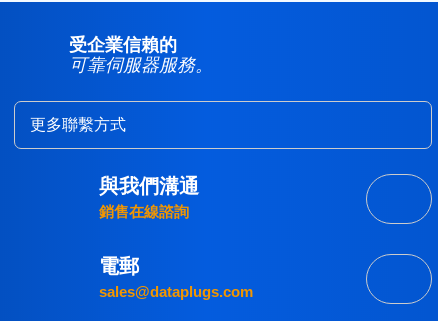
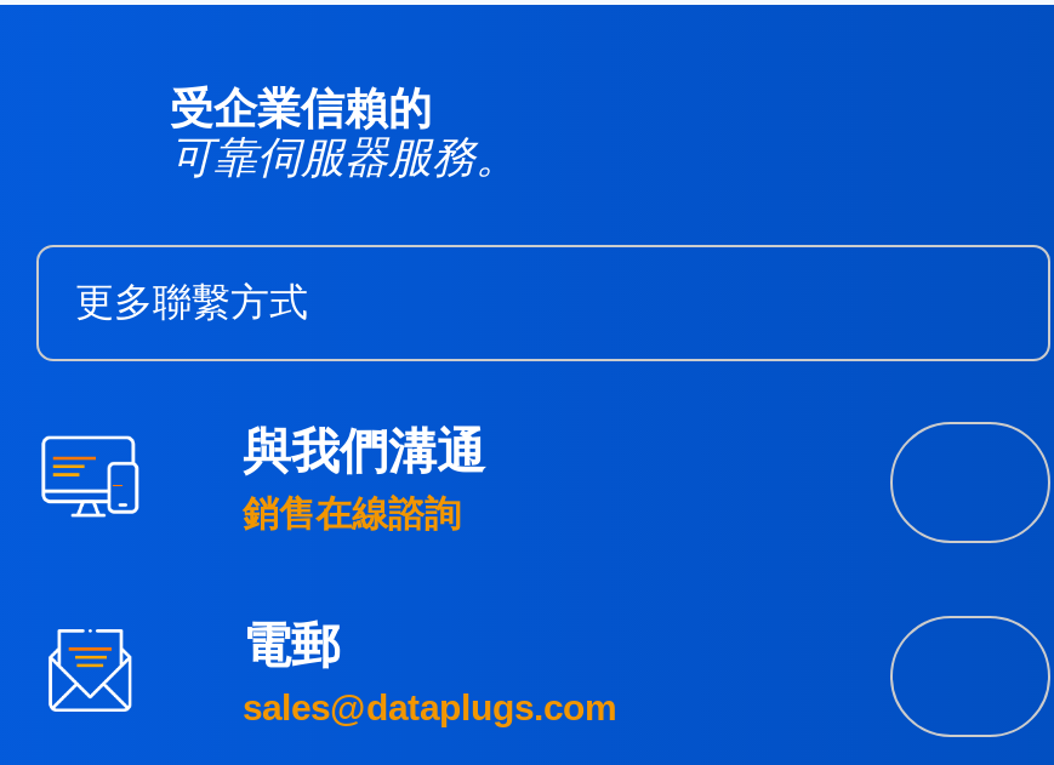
+ [image]

+ [image]
